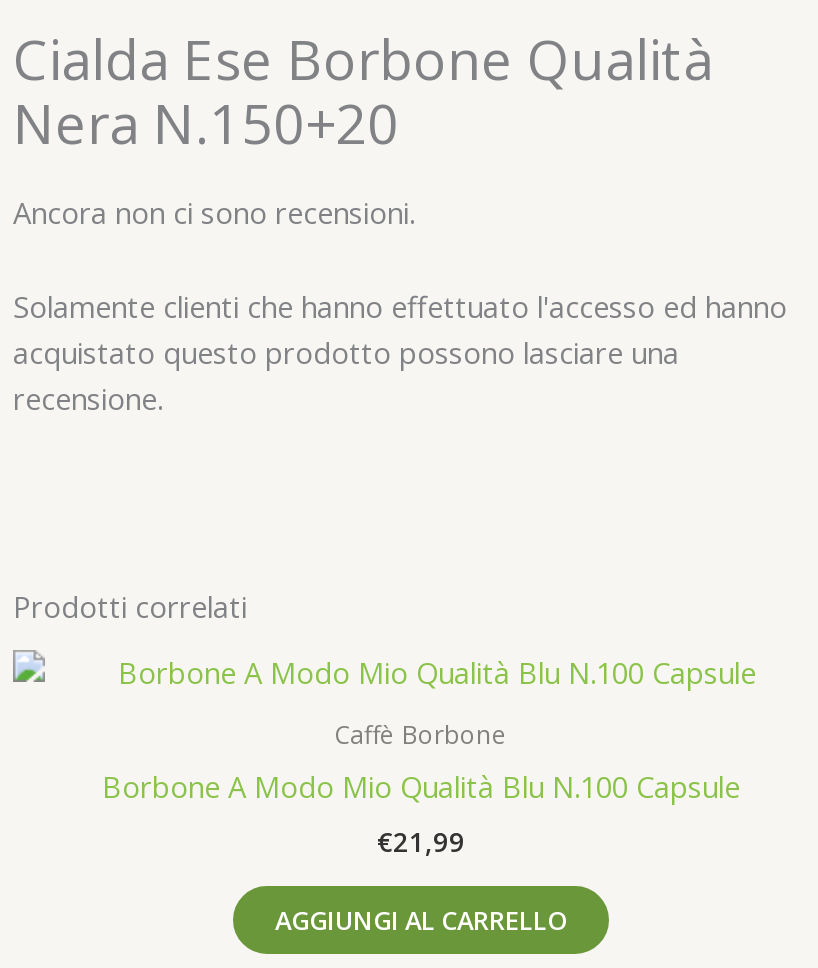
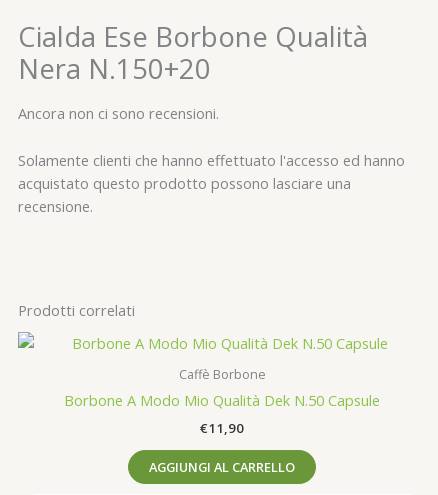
- Borbone A Modo Mio Qualità Blu N.100 Capsule
+ Borbone A Modo Mio Qualità Dek N.50 Capsule

- €21,99
+ €11,90
